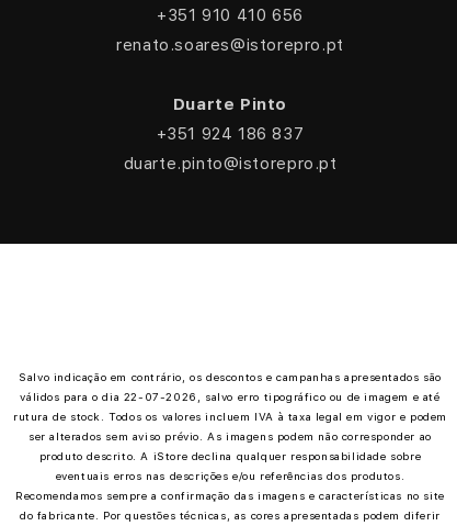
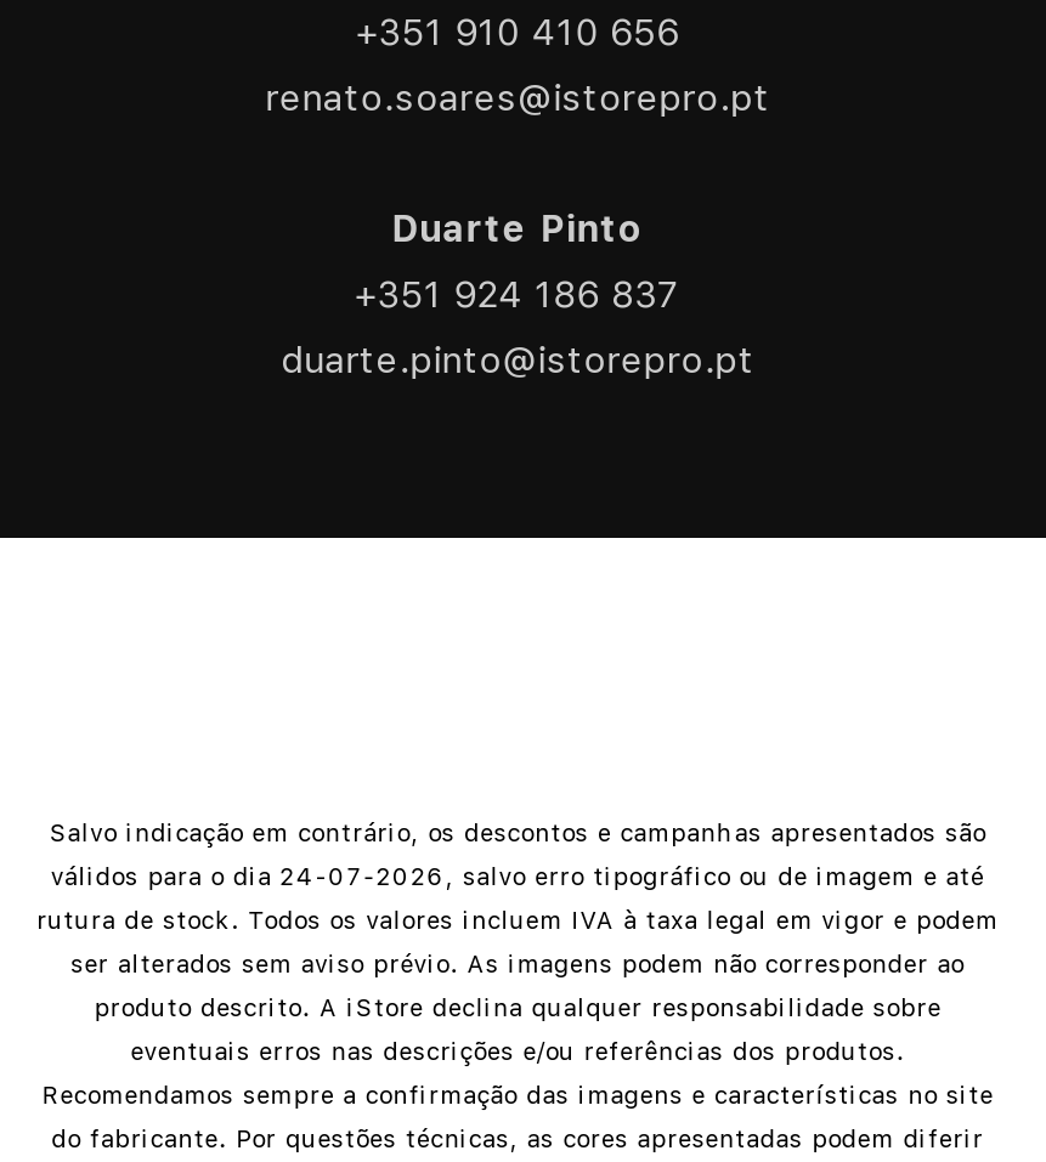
- válidos para o dia 22-07-2026, salvo erro tipográfico ou de imagem e até
+ válidos para o dia 24-07-2026, salvo erro tipográfico ou de imagem e até
